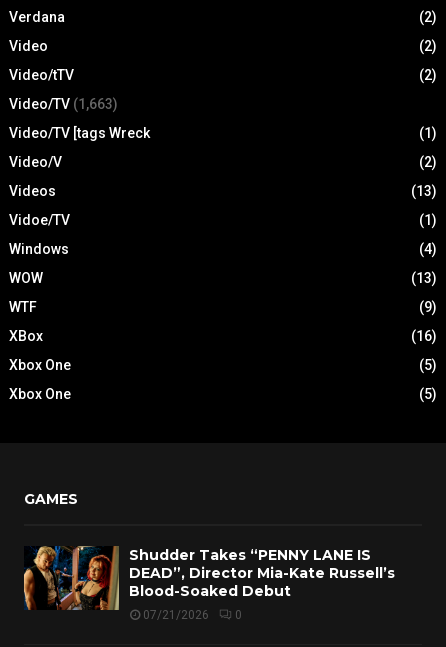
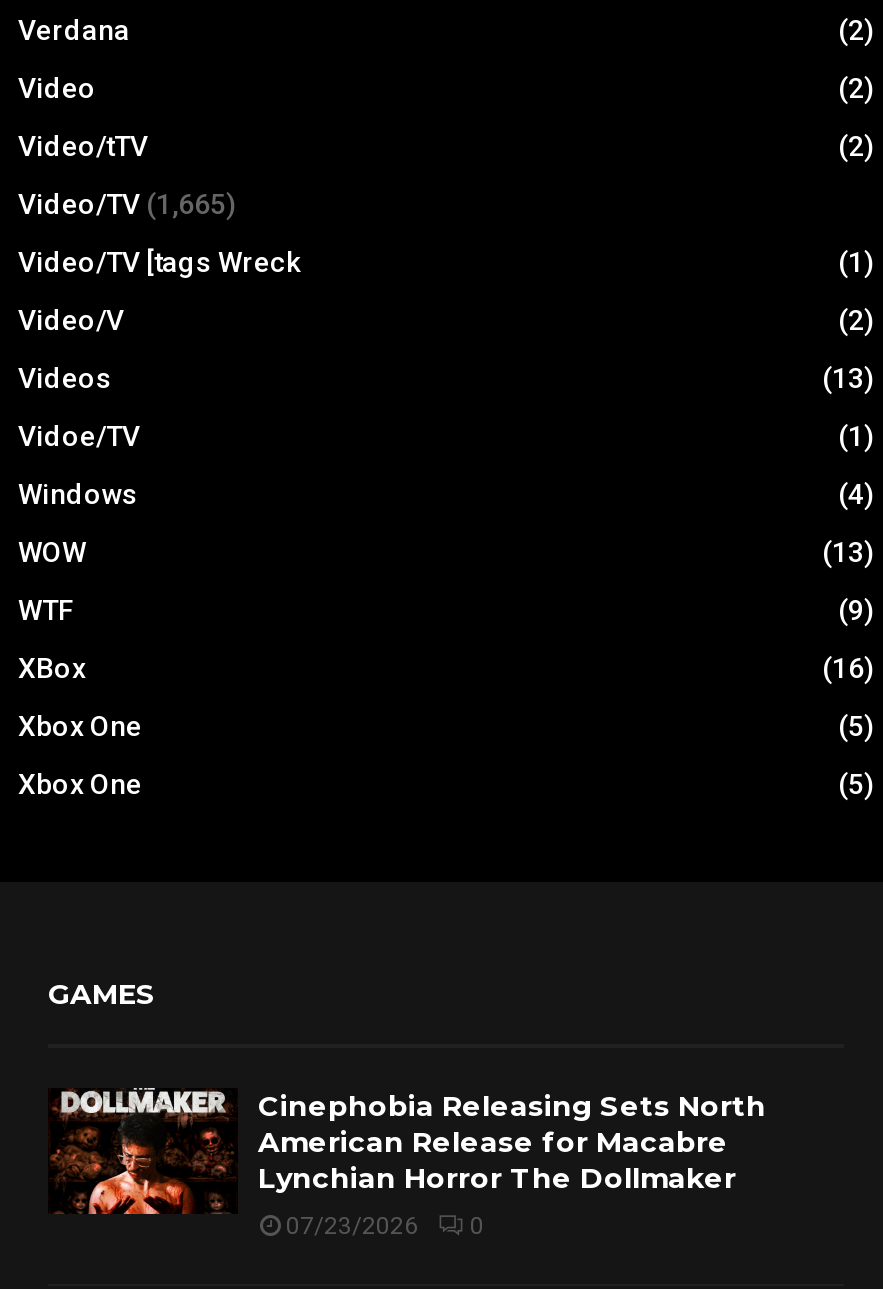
- Video/TV (1,663)
+ Video/TV (1,665)

- [image]
- Shudder Takes “PENNY LANE IS
- DEAD”, Director Mia-Kate Russell’s
- Blood-Soaked Debut
- 07/21/2026
+ [image]
+ Cinephobia Releasing Sets North
+ American Release for Macabre
+ Lynchian Horror The Dollmaker
+ 07/23/2026
